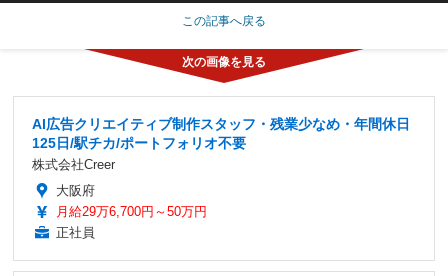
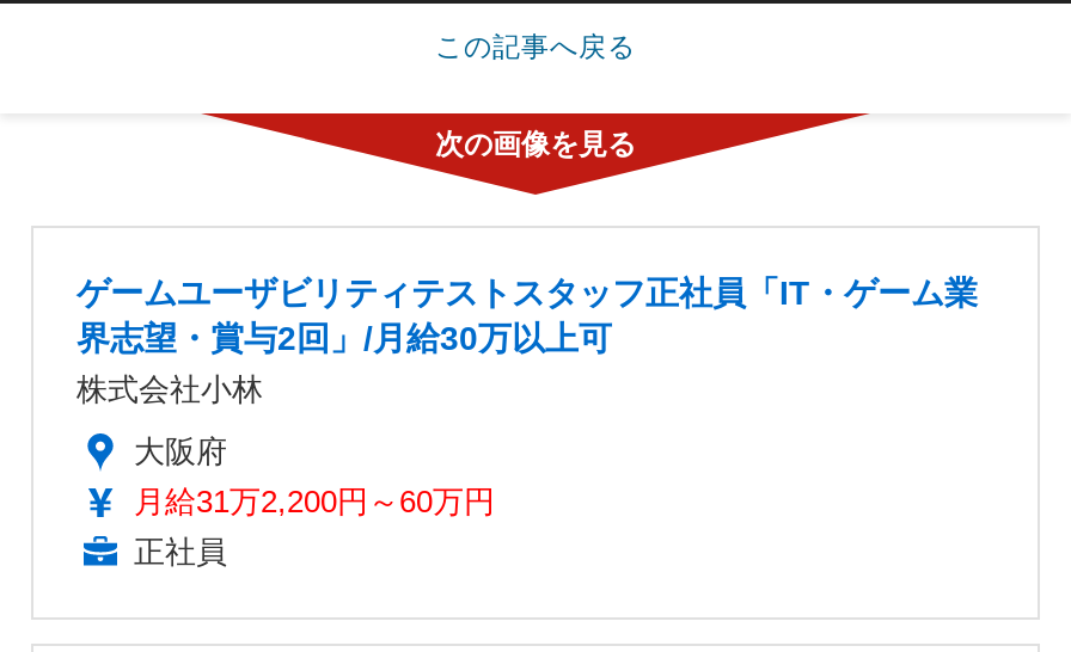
- AI広告クリエイティブ制作スタッフ・残業少なめ・年間休日
- 125日/駅チカ/ポートフォリオ不要
- 株式会社Creer
+ ゲームユーザビリティテストスタッフ正社員「IT・ゲーム業
+ 界志望・賞与2回」/月給30万以上可
+ 株式会社小林

- 月給29万6,700円～50万円
+ 月給31万2,200円～60万円
